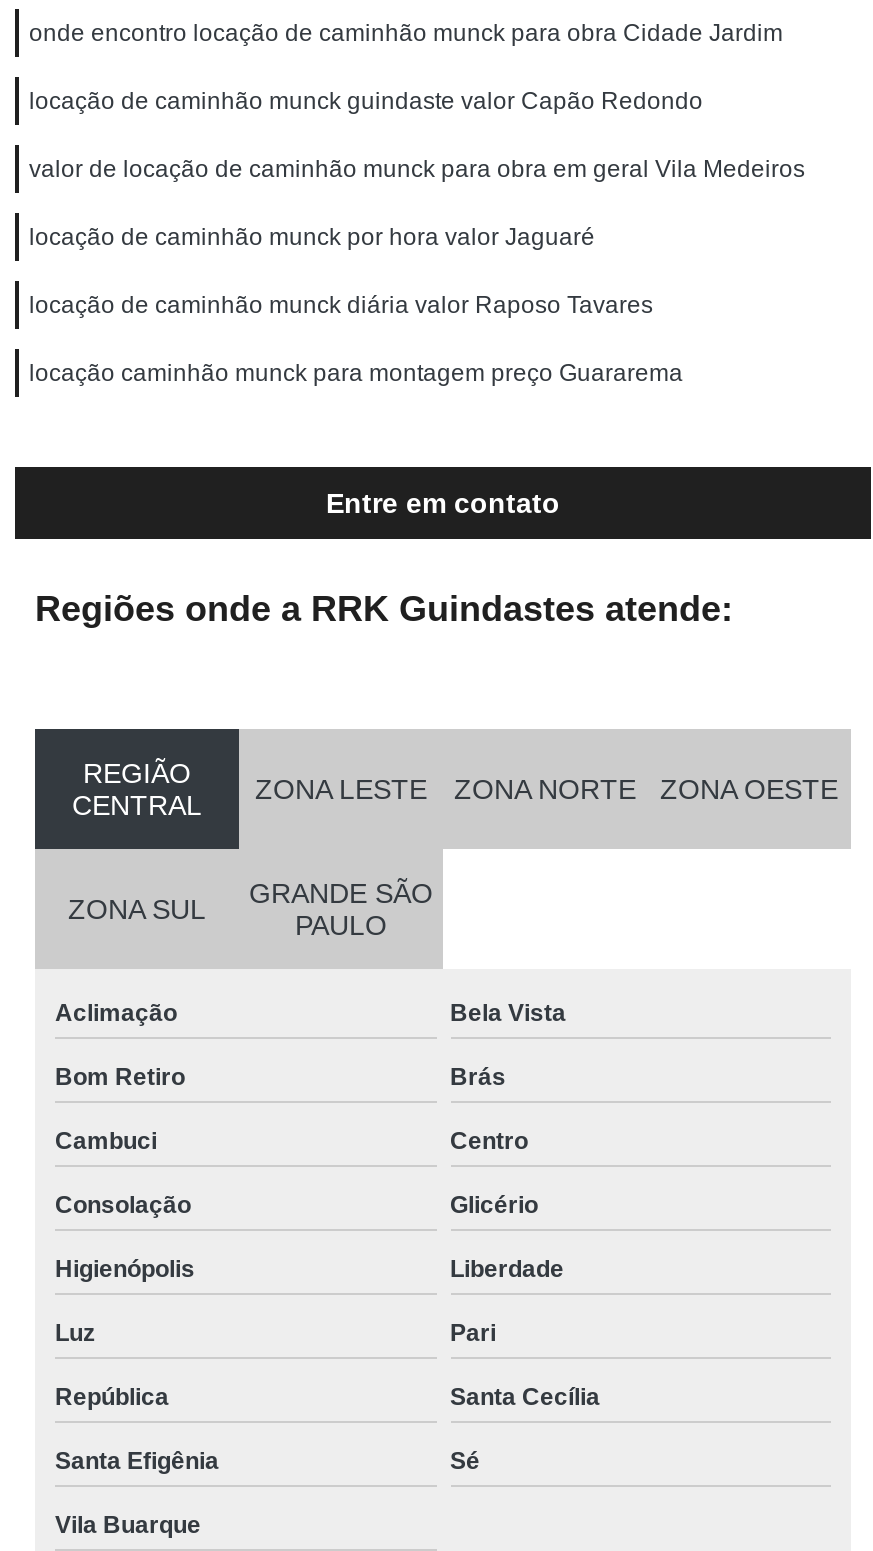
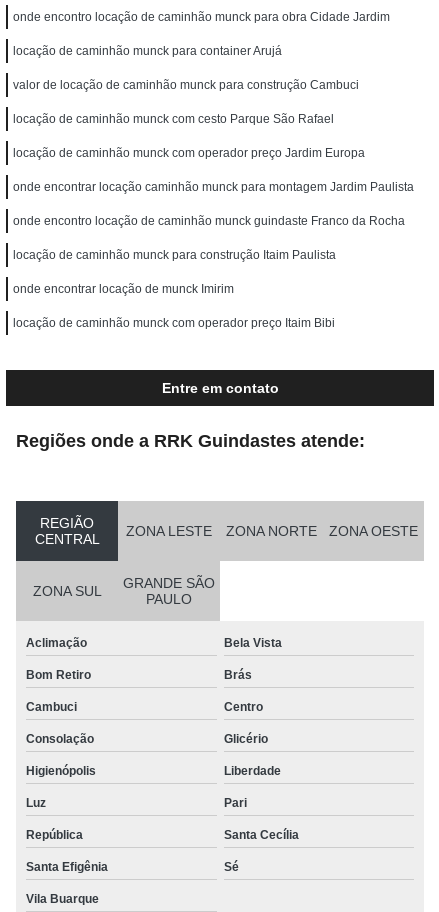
- locação de caminhão munck guindaste valor Capão Redondo
- valor de locação de caminhão munck para obra em geral Vila Medeiros
- locação de caminhão munck por hora valor Jaguaré
- locação de caminhão munck diária valor Raposo Tavares
- locação caminhão munck para montagem preço Guararema
+ locação de caminhão munck para container Arujá
+ valor de locação de caminhão munck para construção Cambuci
+ locação de caminhão munck com cesto Parque São Rafael
+ locação de caminhão munck com operador preço Jardim Europa
+ onde encontrar locação caminhão munck para montagem Jardim Paulista
+ onde encontro locação de caminhão munck guindaste Franco da Rocha
+ locação de caminhão munck para construção Itaim Paulista
+ onde encontrar locação de munck Imirim
+ locação de caminhão munck com operador preço Itaim Bibi
